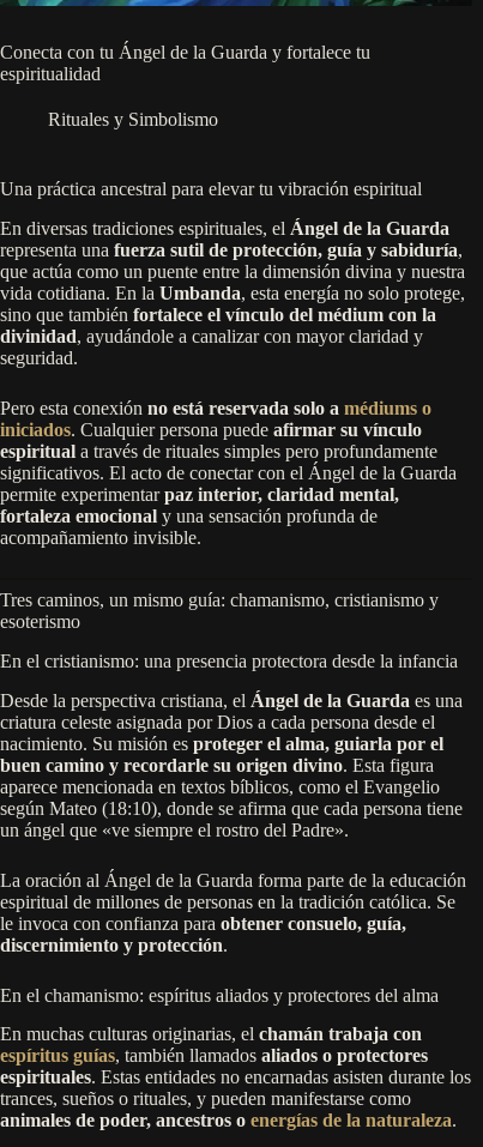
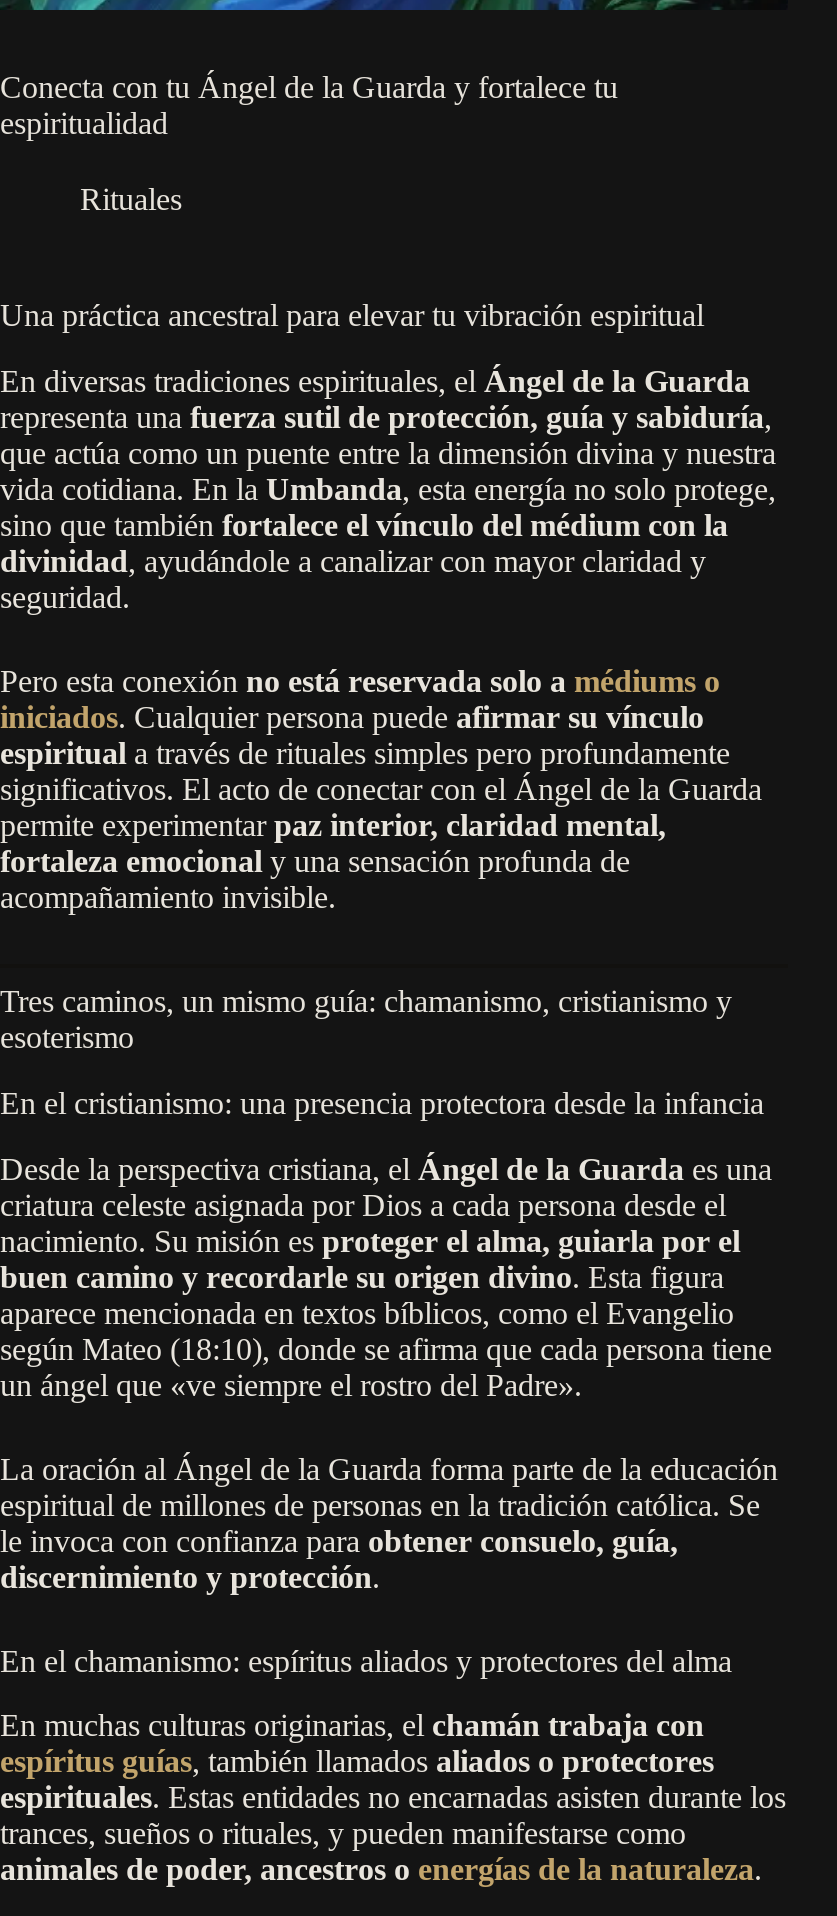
- Rituales y Simbolismo
+ Rituales
